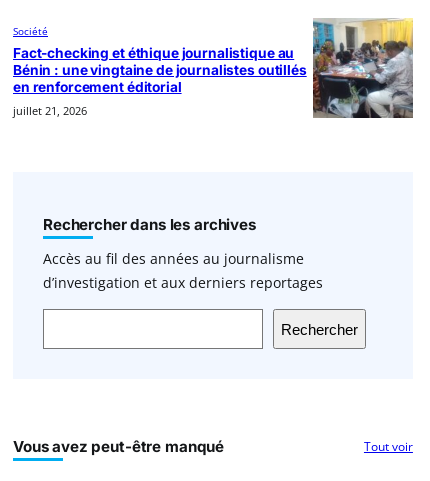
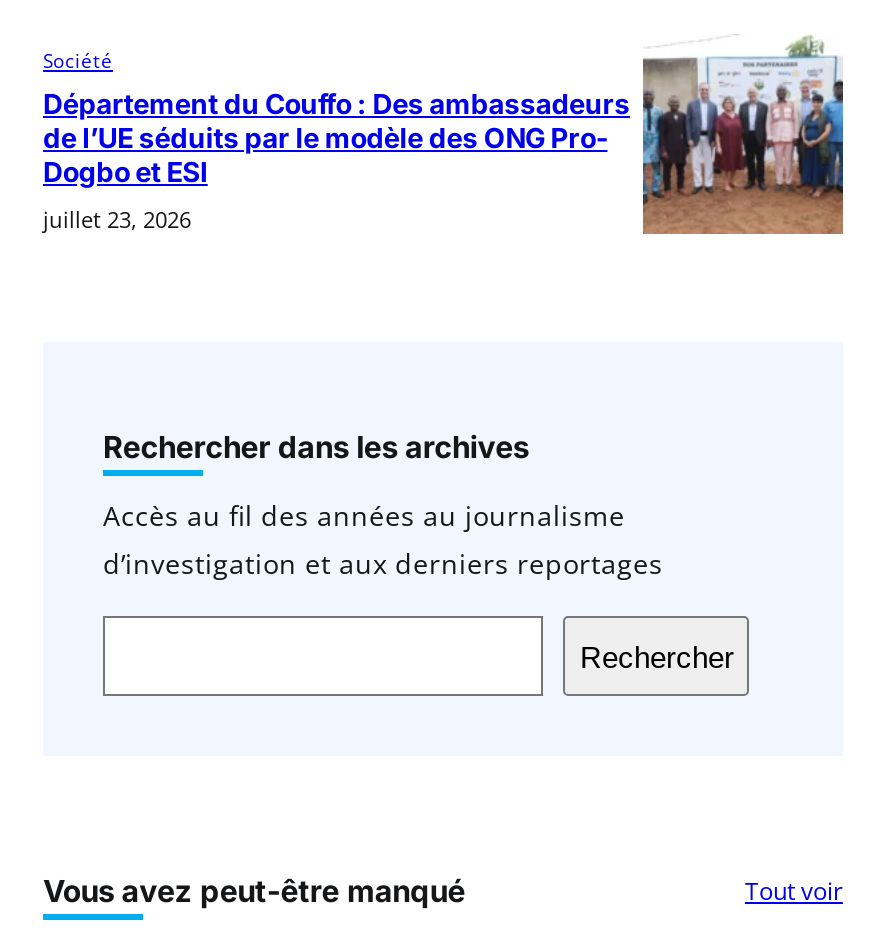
- [image]
- Fact-checking et éthique journalistique au
- Bénin : une vingtaine de journalistes outillés
- en renforcement éditorial
+ [image]
+ Département du Couffo : Des ambassadeurs
+ de l’UE séduits par le modèle des ONG Pro-
+ Dogbo et ESI

- juillet 21, 2026
+ juillet 23, 2026
